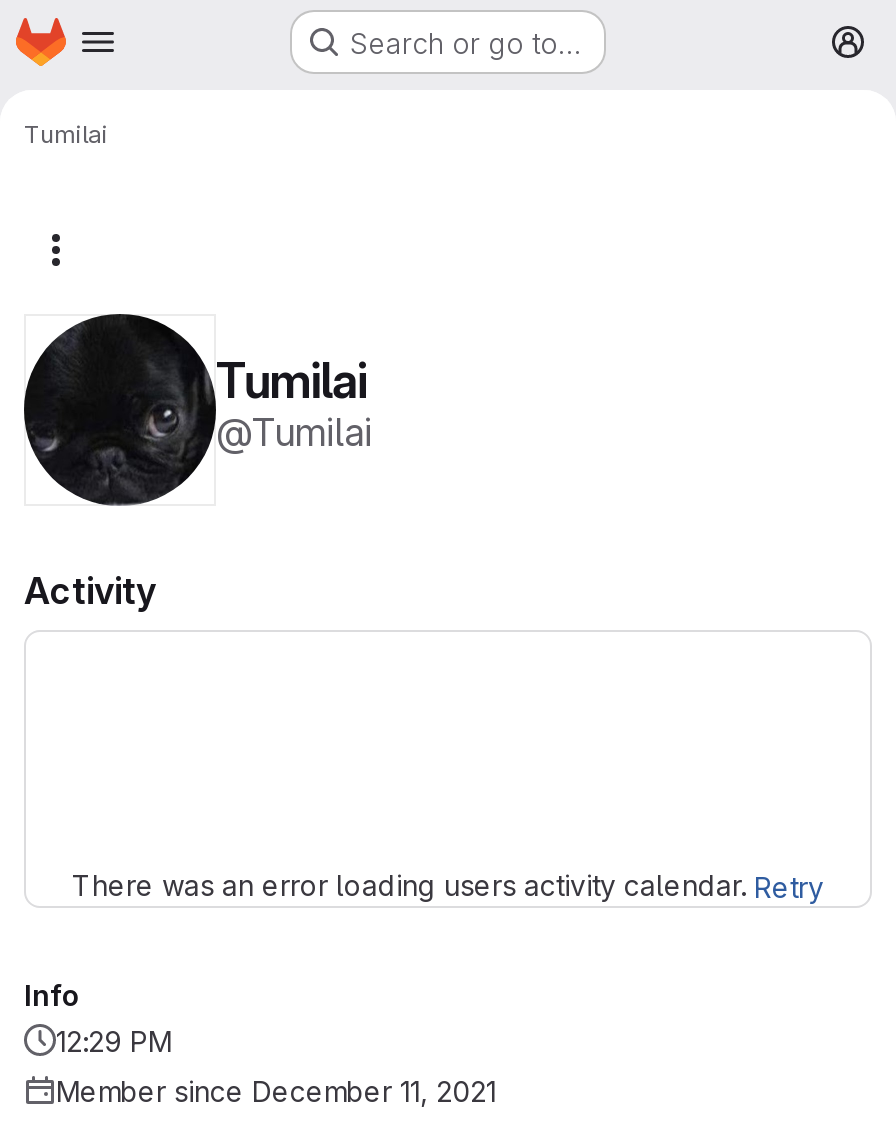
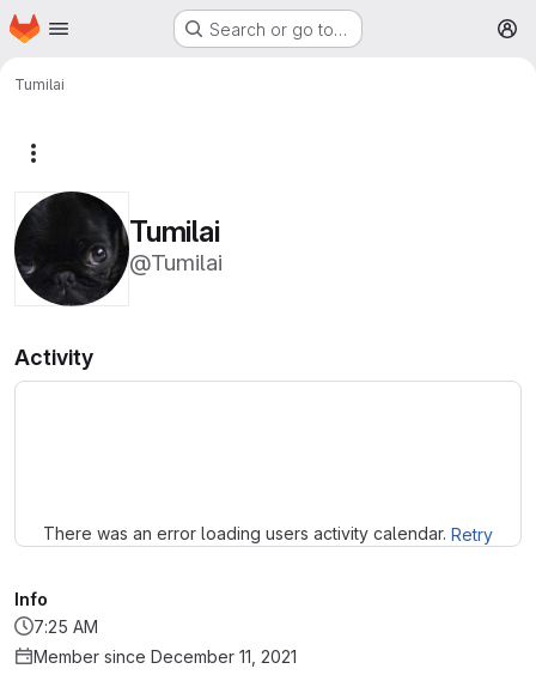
- 12:29 PM
+ 7:25 AM
